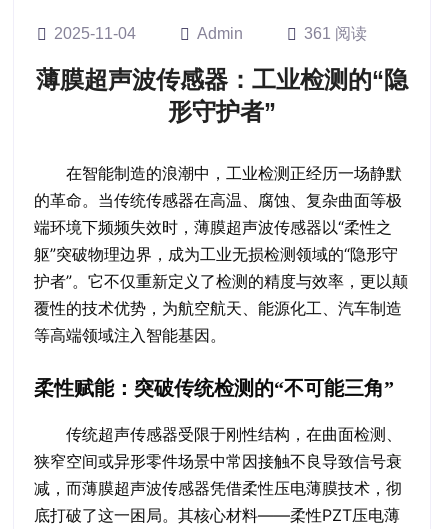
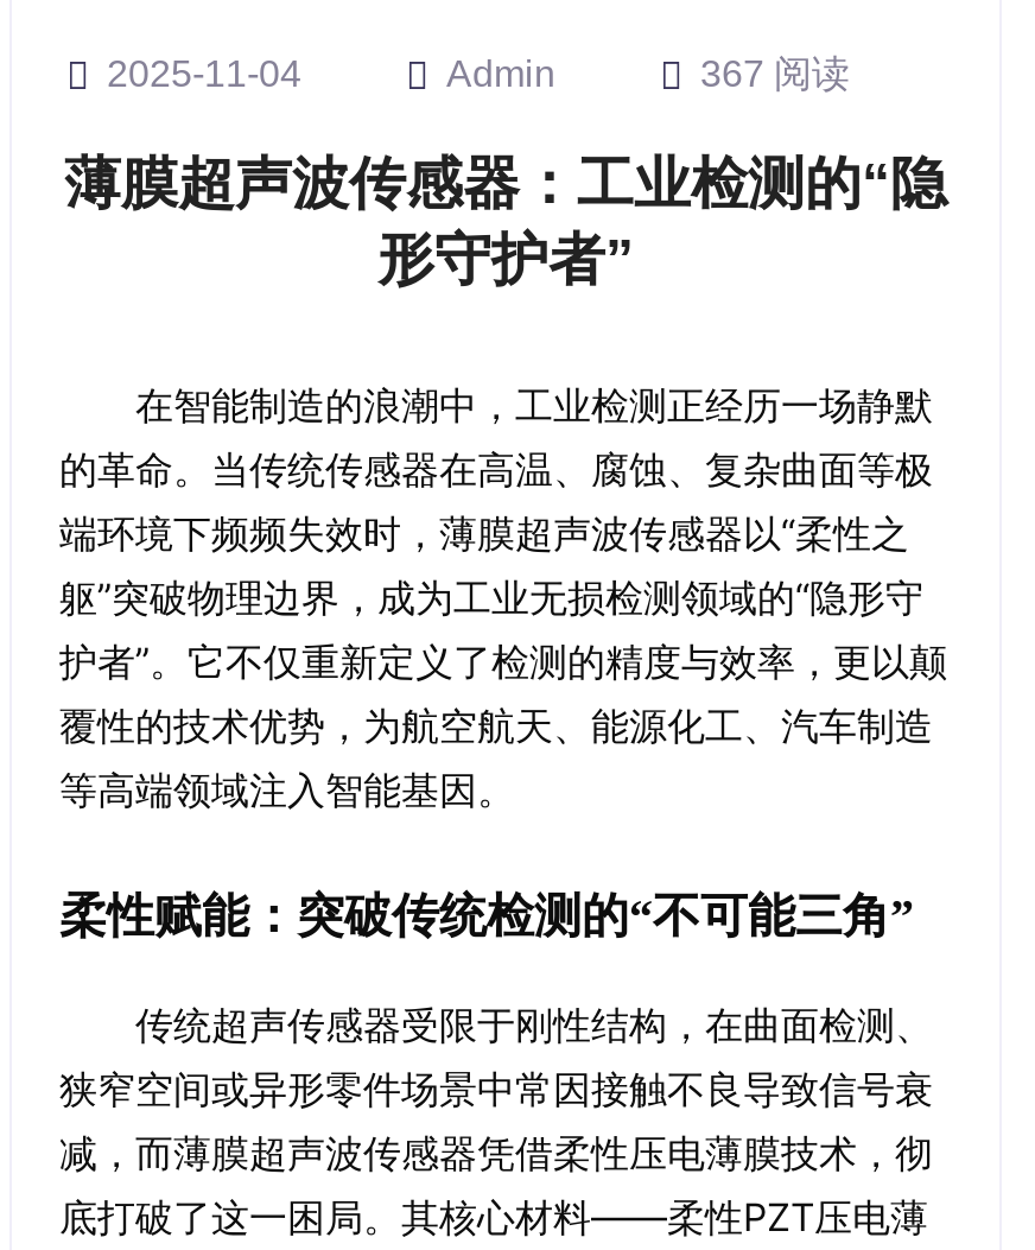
- 361 阅读
+ 367 阅读
